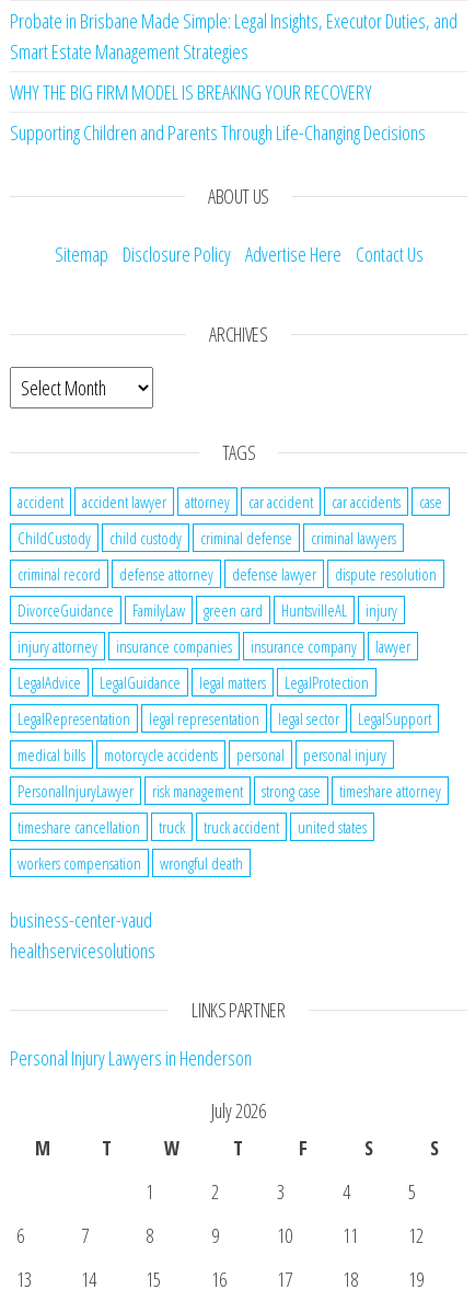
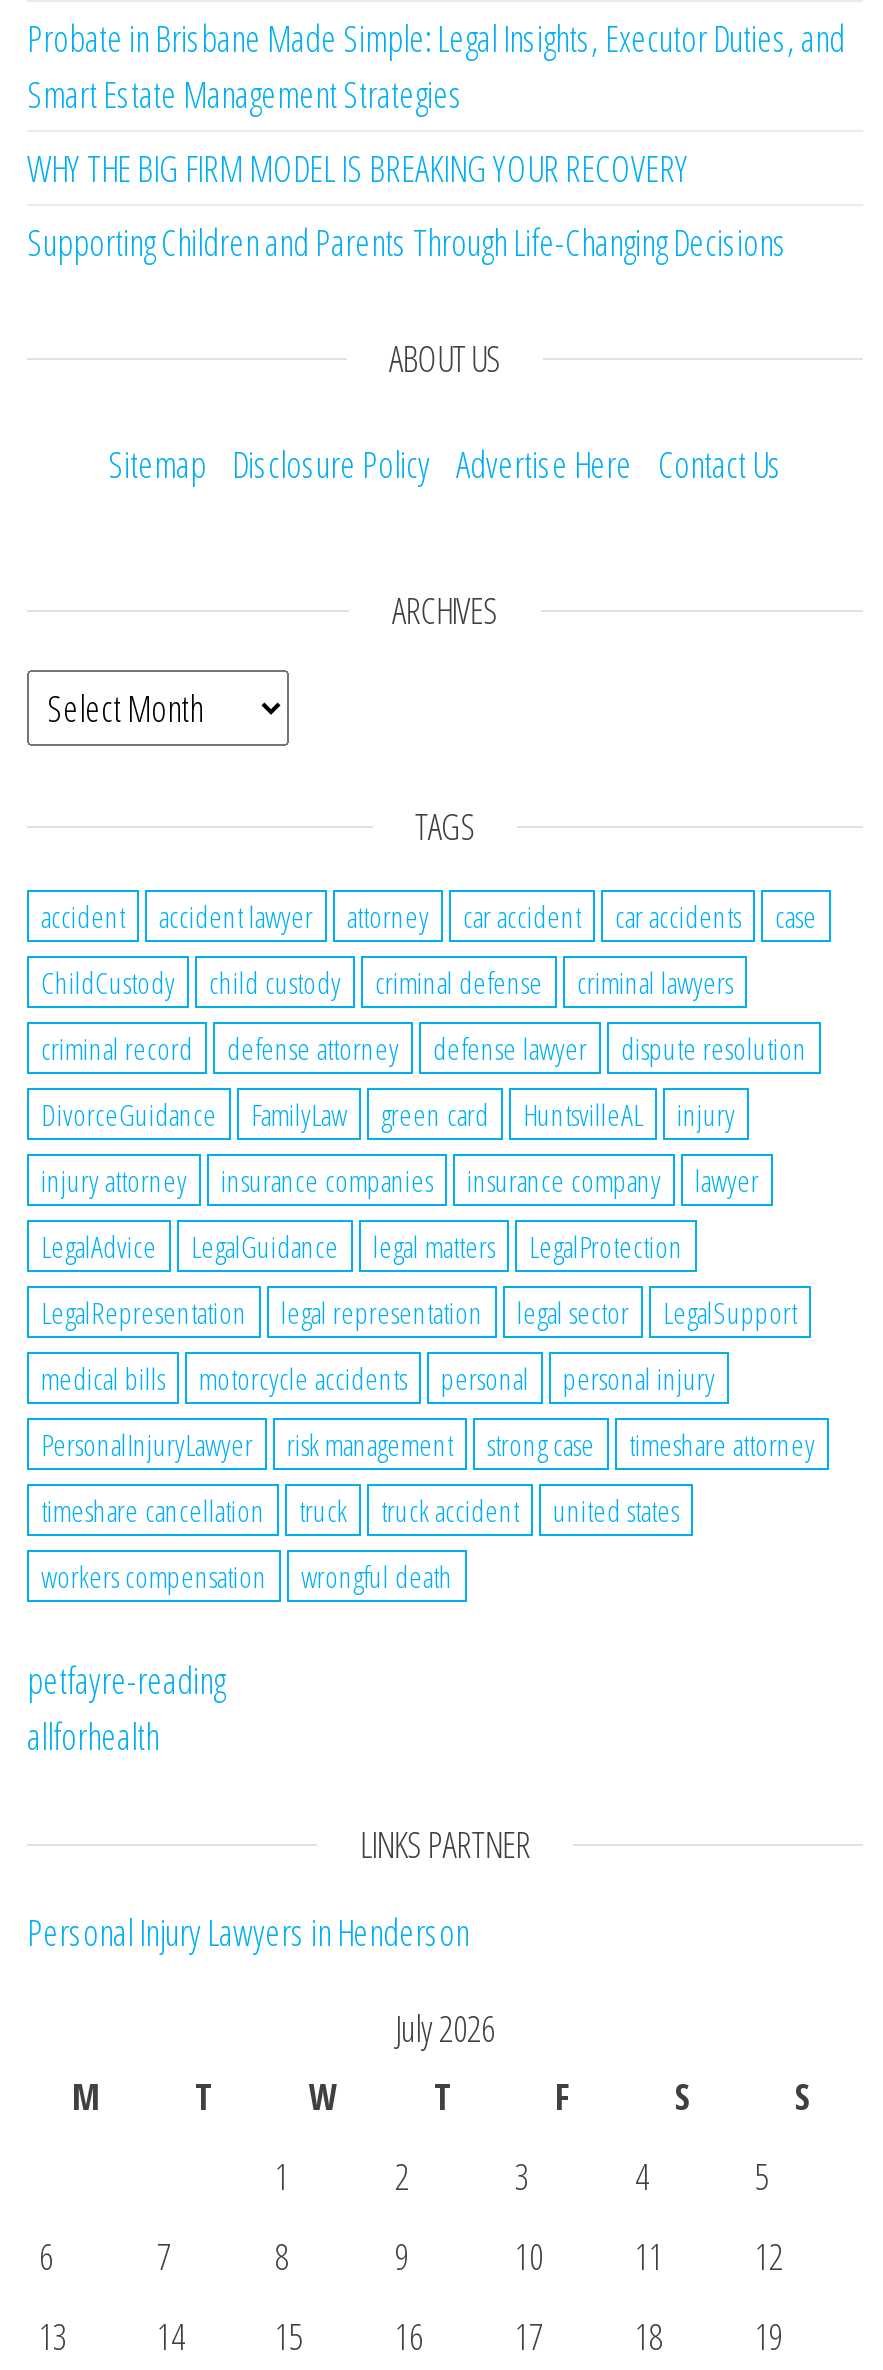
- business-center-vaud
- healthservicesolutions
+ petfayre-reading
+ allforhealth
